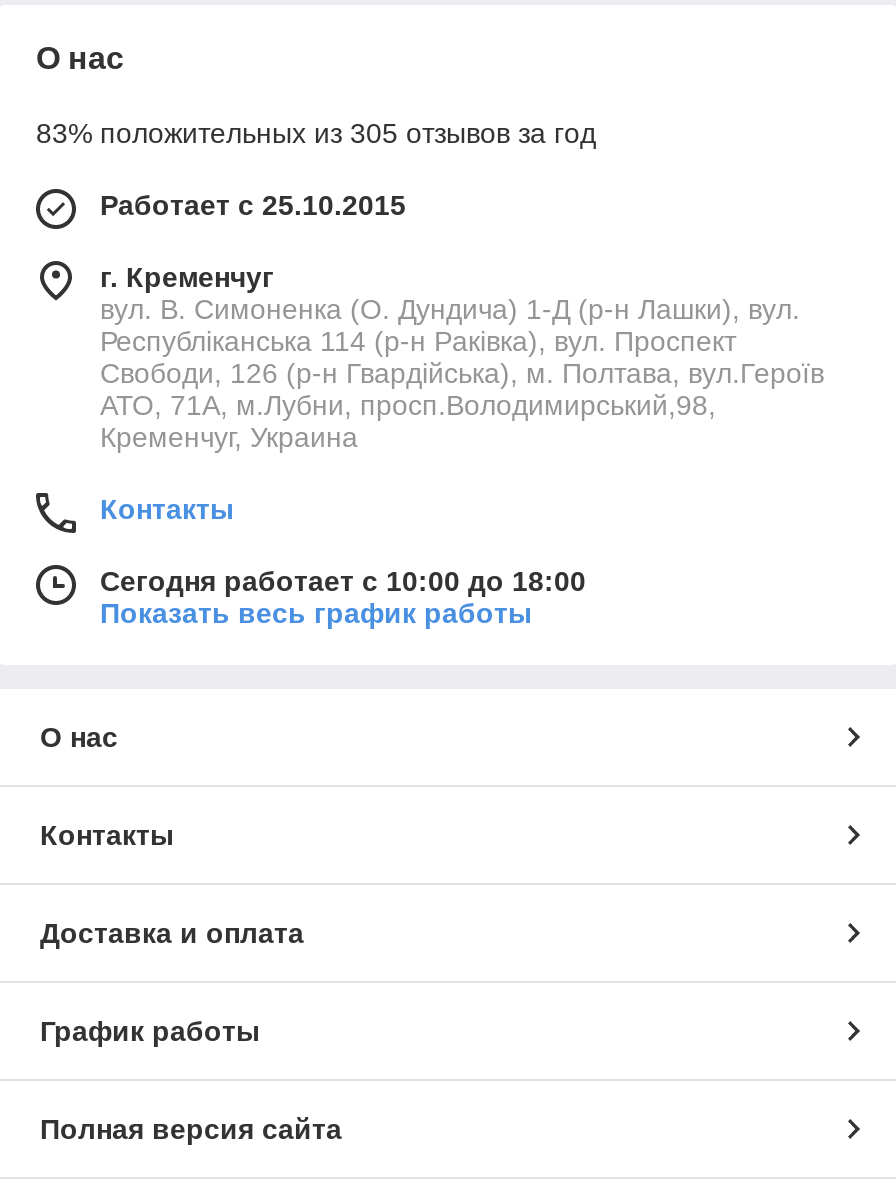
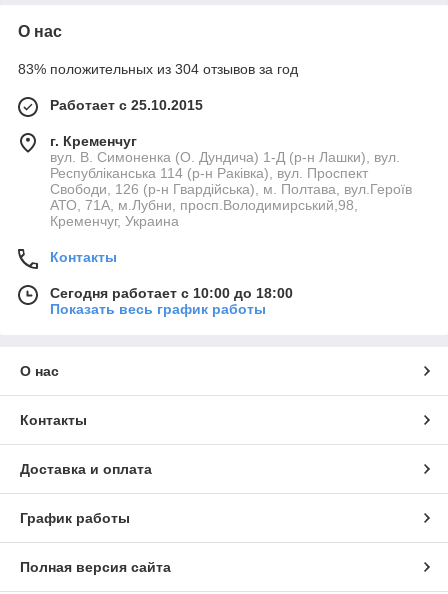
- 83% положительных из 305 отзывов за год
+ 83% положительных из 304 отзывов за год
